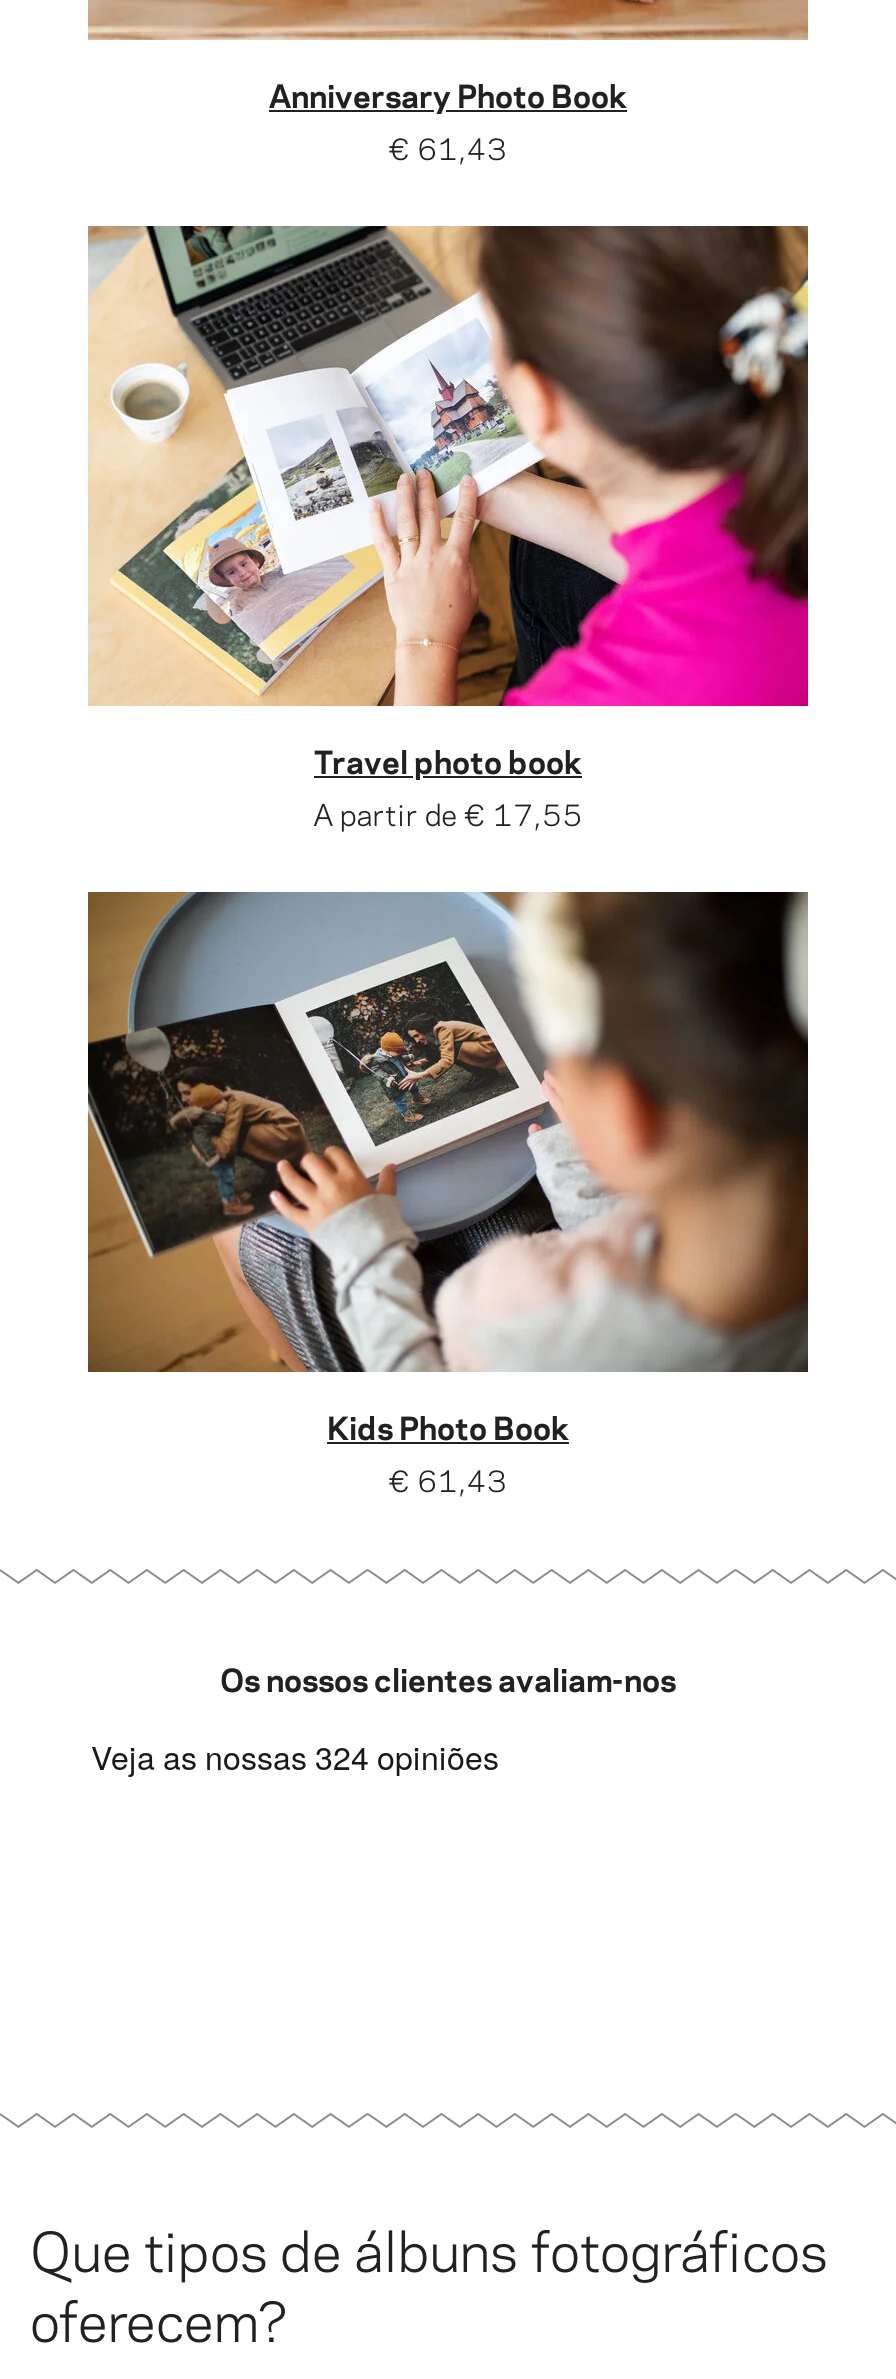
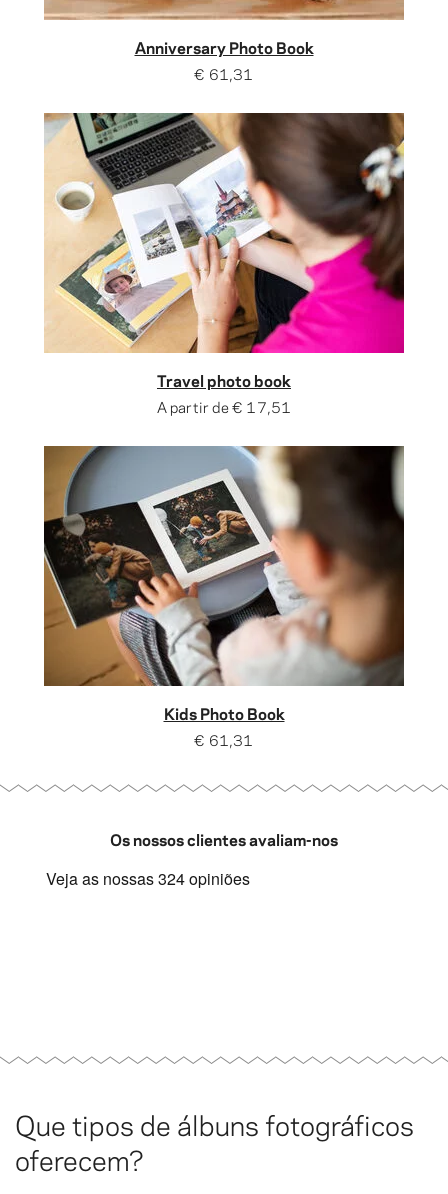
- € 61,43
+ € 61,31

- A partir de € 17,55
+ A partir de € 17,51

- € 61,43
+ € 61,31
